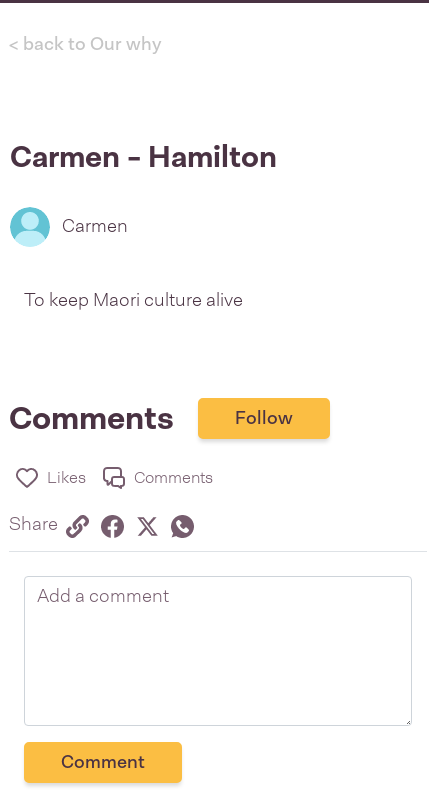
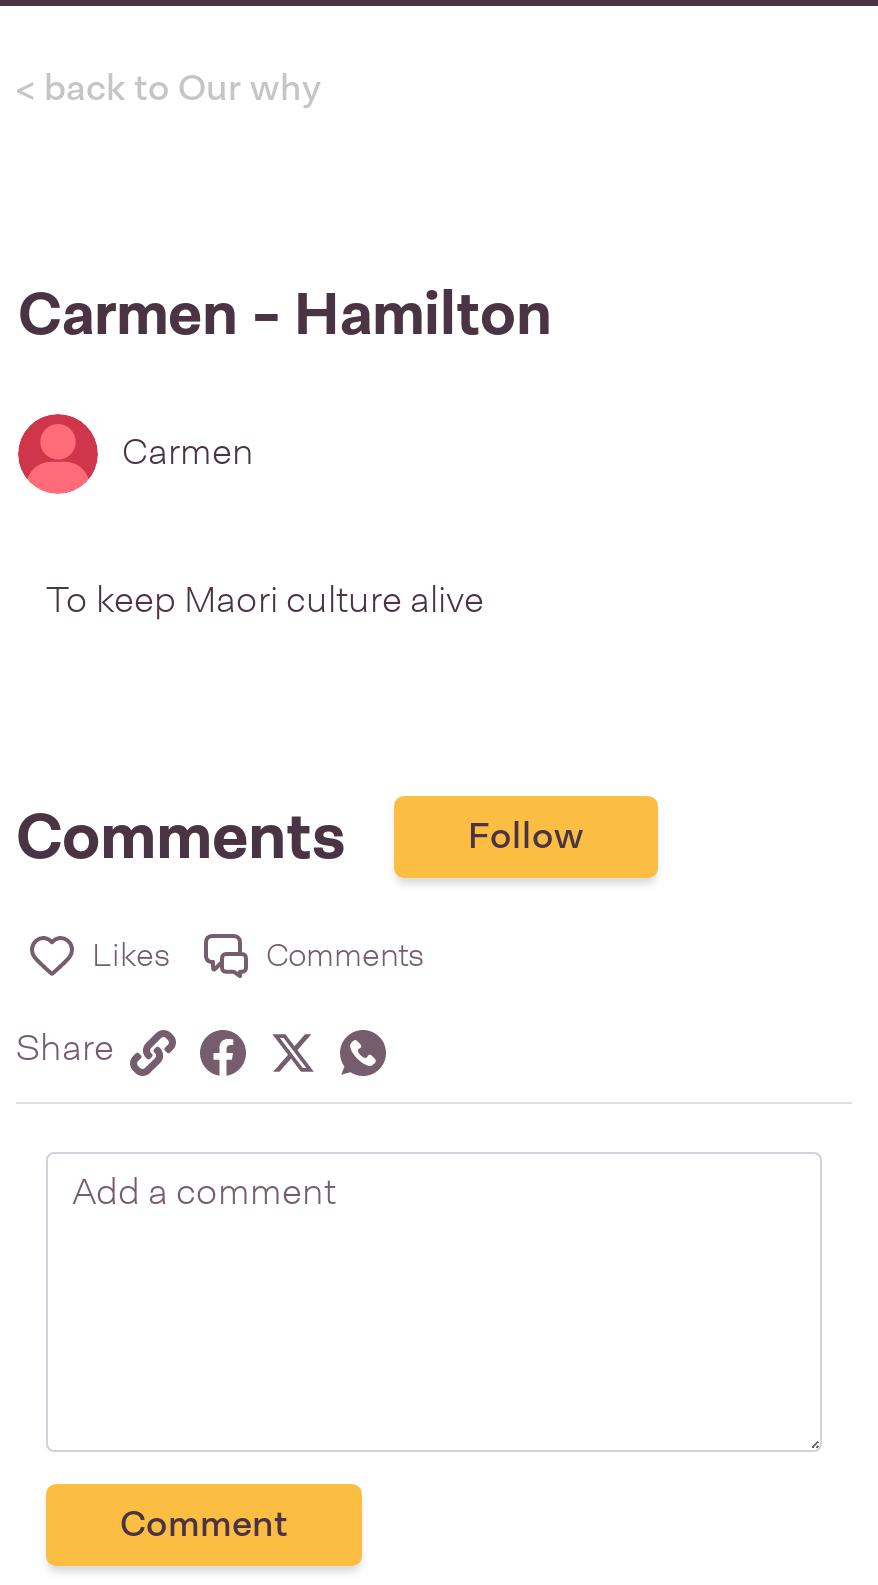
- [image]
+ [image]
